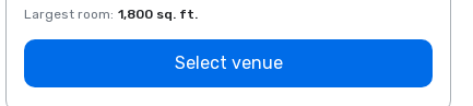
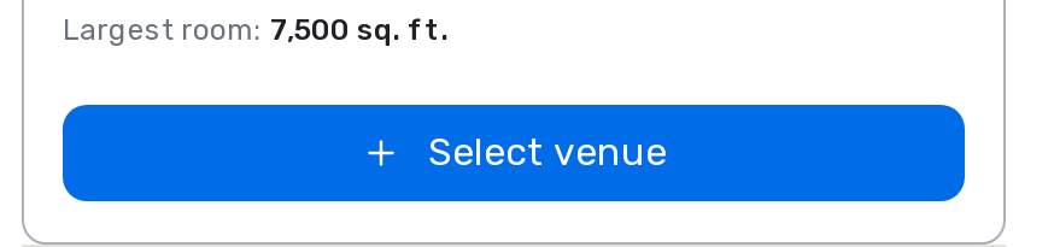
- Largest room: 1,800 sq. ft.
+ Largest room: 7,500 sq. ft.
